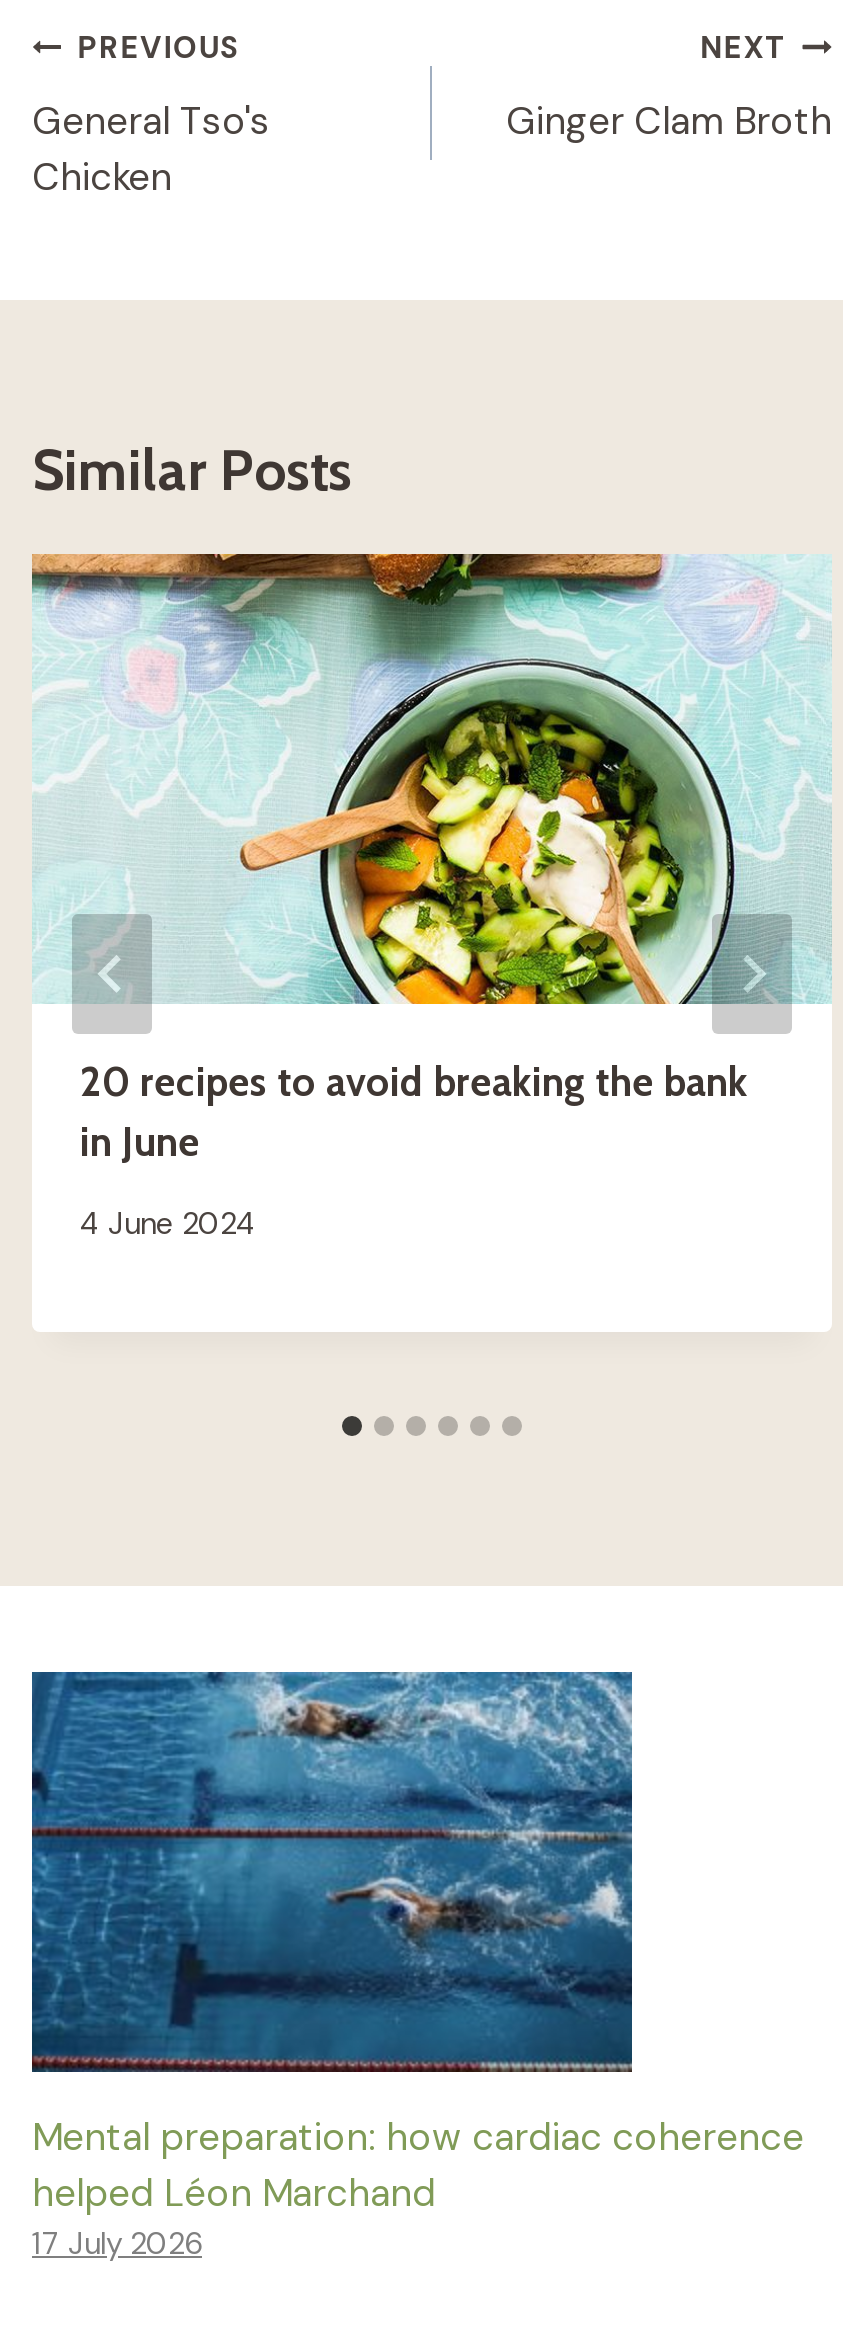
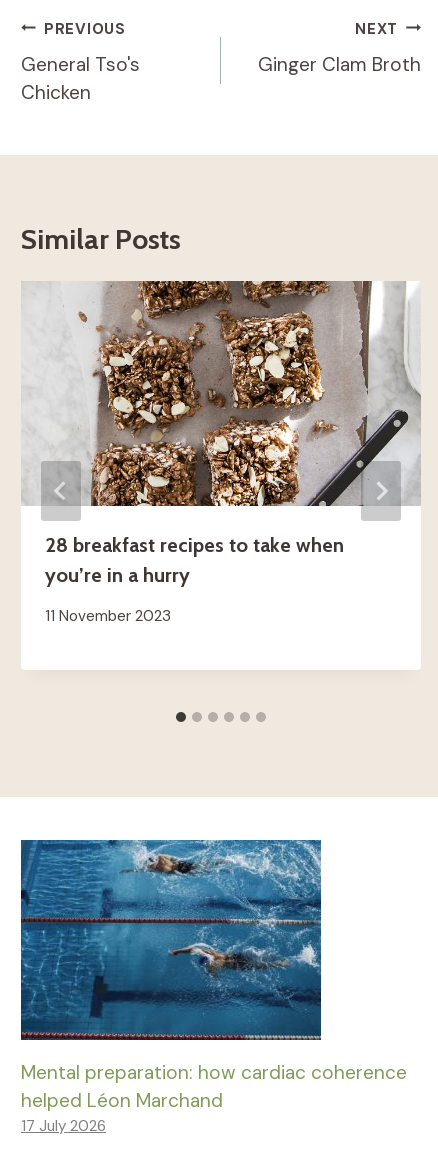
- [image]
- 20 recipes to avoid breaking the bank
- in June
+ [image]
+ 28 breakfast recipes to take when
+ you’re in a hurry

- 4 June 2024
+ 11 November 2023
